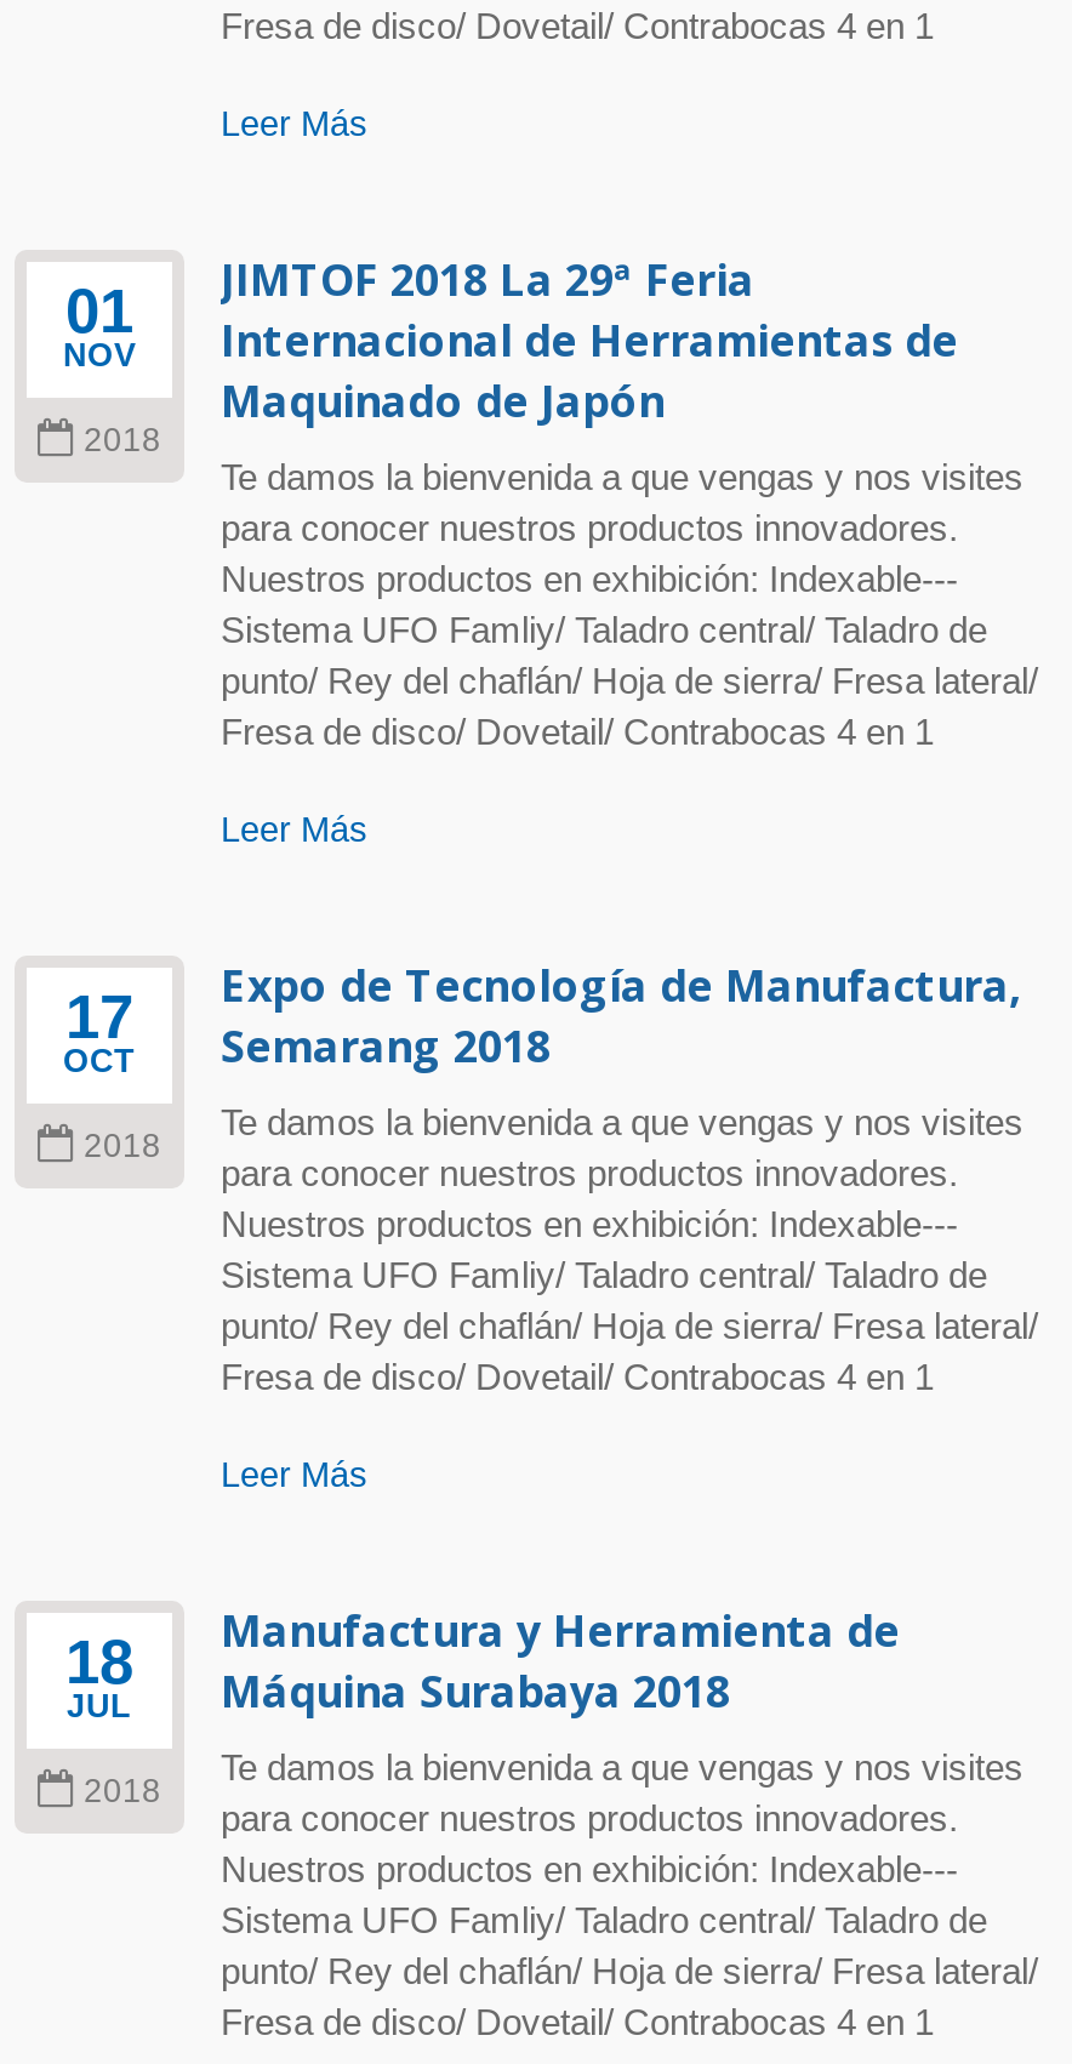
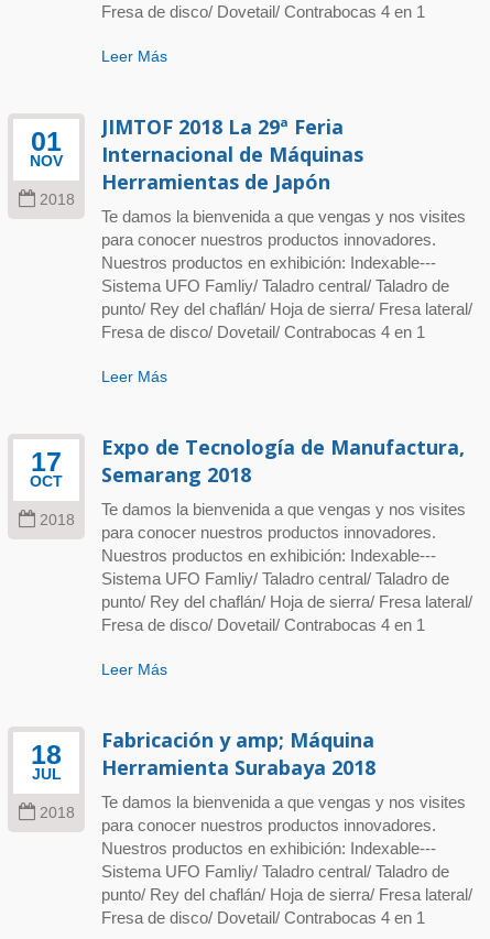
- Internacional de Herramientas de
- Maquinado de Japón
+ Internacional de Máquinas
+ Herramientas de Japón

- Manufactura y Herramienta de
+ Fabricación y amp; Máquina

- Máquina Surabaya 2018
+ Herramienta Surabaya 2018
